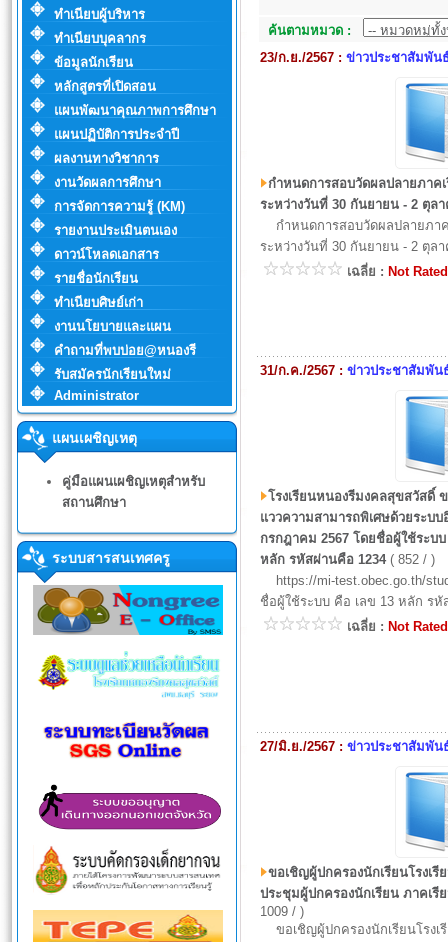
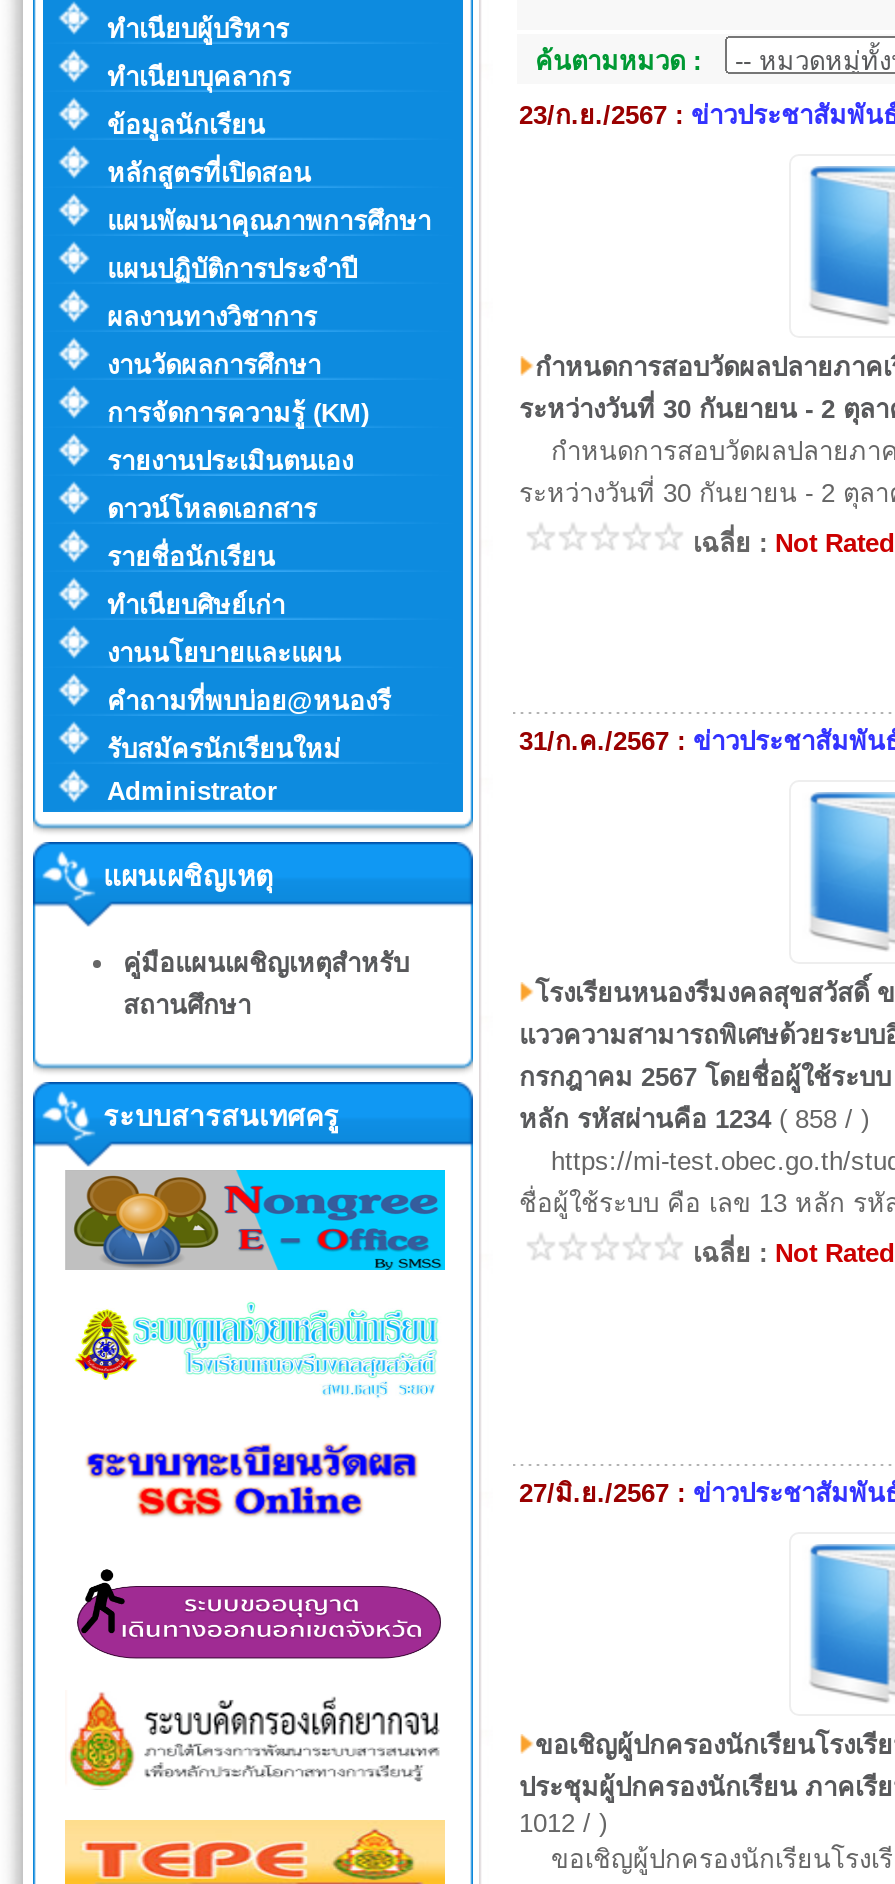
- หลัก รหัสผ่านคือ 1234 ( 852 / )
+ หลัก รหัสผ่านคือ 1234 ( 858 / )

- 1009 / )
+ 1012 / )
